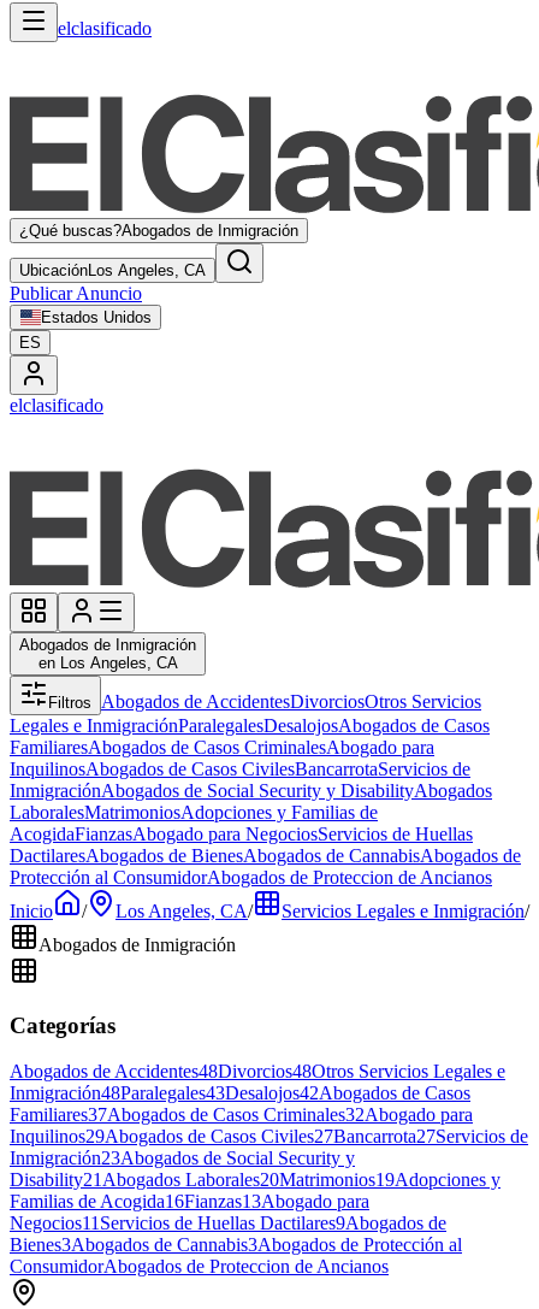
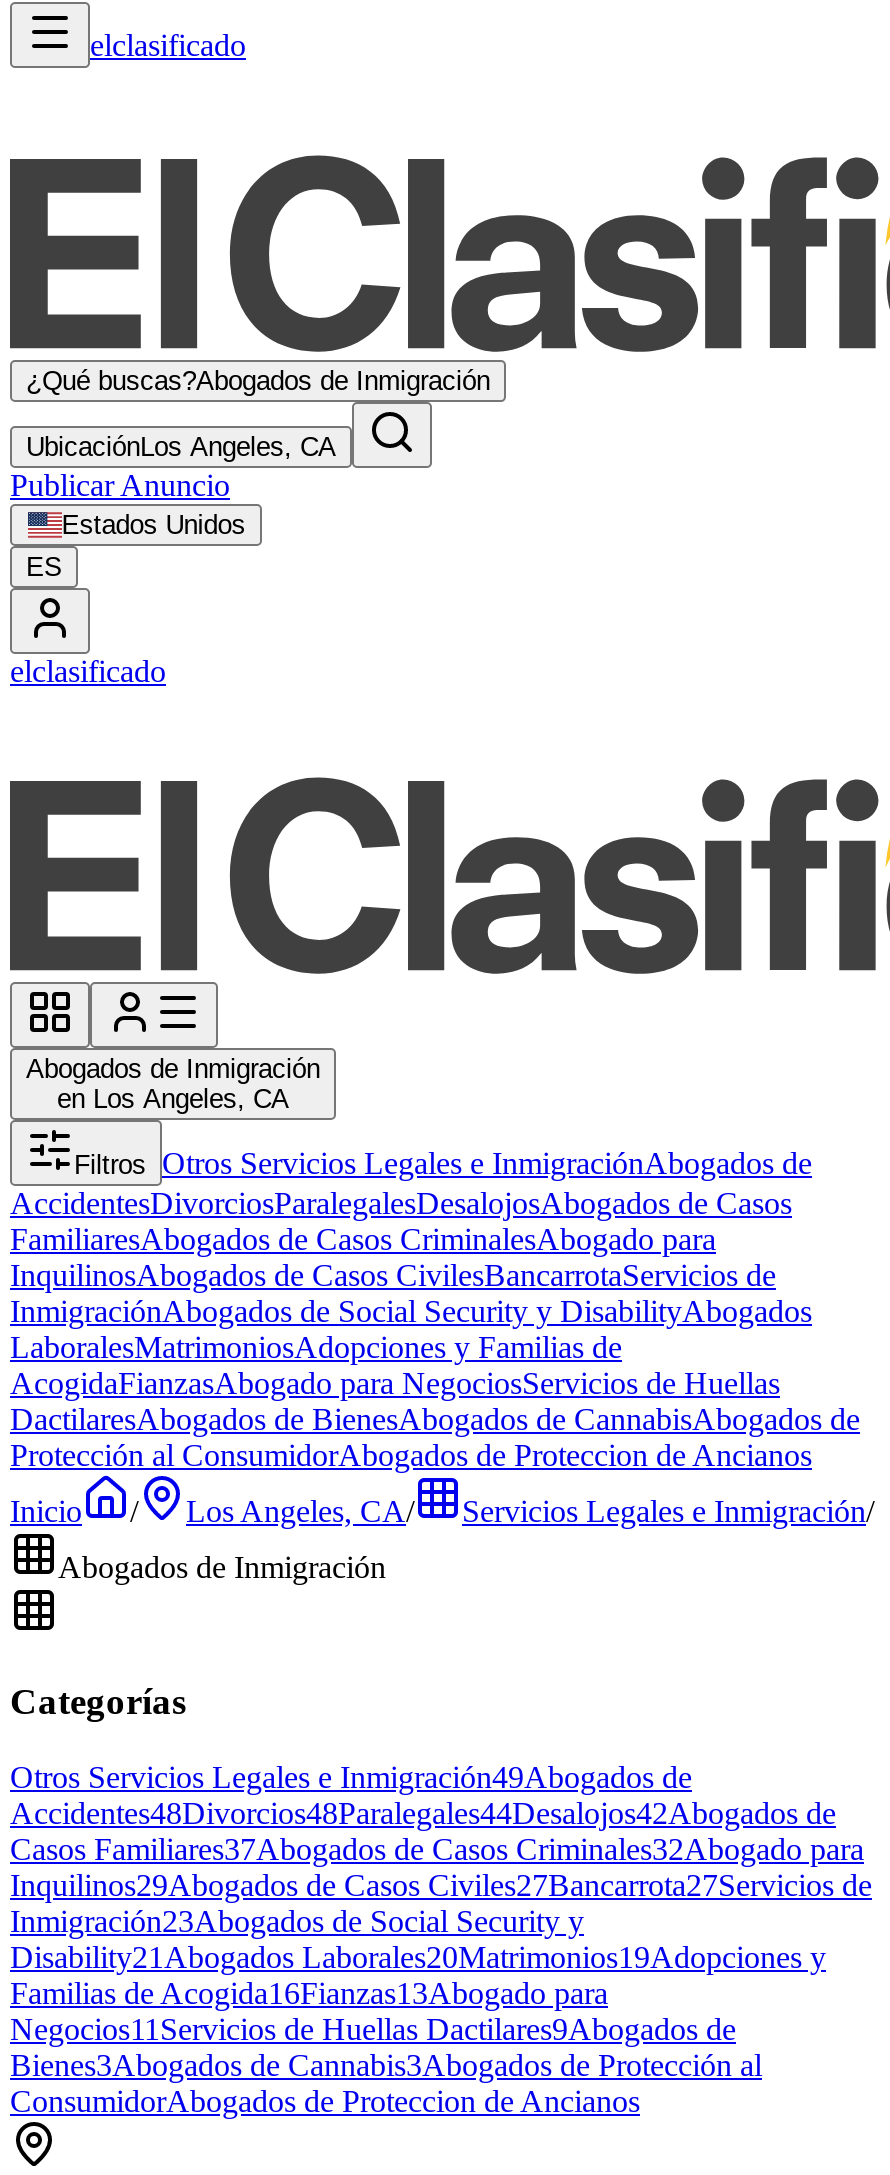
- Filtros Abogados de AccidentesDivorciosOtros Servicios
- Legales e InmigraciónParalegalesDesalojosAbogados de Casos
+ Filtros Otros Servicios Legales e InmigraciónAbogados de
+ AccidentesDivorciosParalegalesDesalojosAbogados de Casos

- Abogados de Accidentes48Divorcios48Otros Servicios Legales e
- Inmigración48Paralegales43Desalojos42Abogados de Casos
- Familiares37Abogados de Casos Criminales32Abogado para
+ Otros Servicios Legales e Inmigración49Abogados de
+ Accidentes48Divorcios48Paralegales44Desalojos42Abogados de
+ Casos Familiares37Abogados de Casos Criminales32Abogado para
